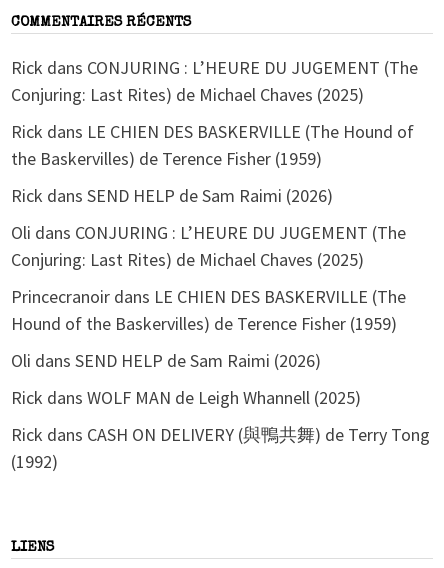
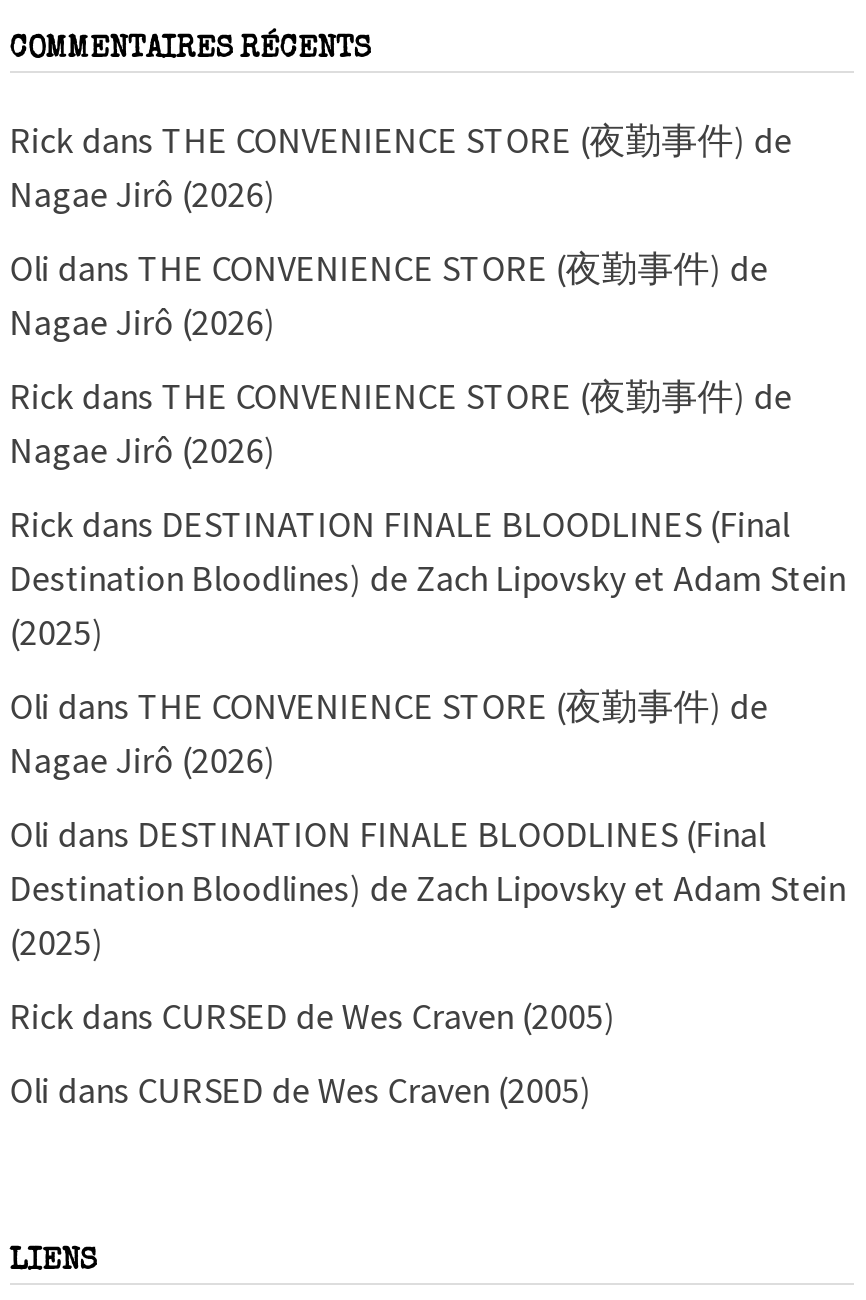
- Rick dans CONJURING : L’HEURE DU JUGEMENT (The
- Conjuring: Last Rites) de Michael Chaves (2025)
+ Rick dans THE CONVENIENCE STORE (夜勤事件) de
+ Nagae Jirô (2026)

- Rick dans LE CHIEN DES BASKERVILLE (The Hound of
- the Baskervilles) de Terence Fisher (1959)
+ Oli dans THE CONVENIENCE STORE (夜勤事件) de
+ Nagae Jirô (2026)

- Rick dans SEND HELP de Sam Raimi (2026)
+ Rick dans THE CONVENIENCE STORE (夜勤事件) de
+ Nagae Jirô (2026)

- Oli dans CONJURING : L’HEURE DU JUGEMENT (The
- Conjuring: Last Rites) de Michael Chaves (2025)
+ Rick dans DESTINATION FINALE BLOODLINES (Final
+ Destination Bloodlines) de Zach Lipovsky et Adam Stein
+ (2025)

- Princecranoir dans LE CHIEN DES BASKERVILLE (The
- Hound of the Baskervilles) de Terence Fisher (1959)
+ Oli dans THE CONVENIENCE STORE (夜勤事件) de
+ Nagae Jirô (2026)

- Oli dans SEND HELP de Sam Raimi (2026)
+ Oli dans DESTINATION FINALE BLOODLINES (Final
+ Destination Bloodlines) de Zach Lipovsky et Adam Stein
+ (2025)

- Rick dans WOLF MAN de Leigh Whannell (2025)
+ Rick dans CURSED de Wes Craven (2005)

- Rick dans CASH ON DELIVERY (與鴨共舞) de Terry Tong
- (1992)
+ Oli dans CURSED de Wes Craven (2005)
